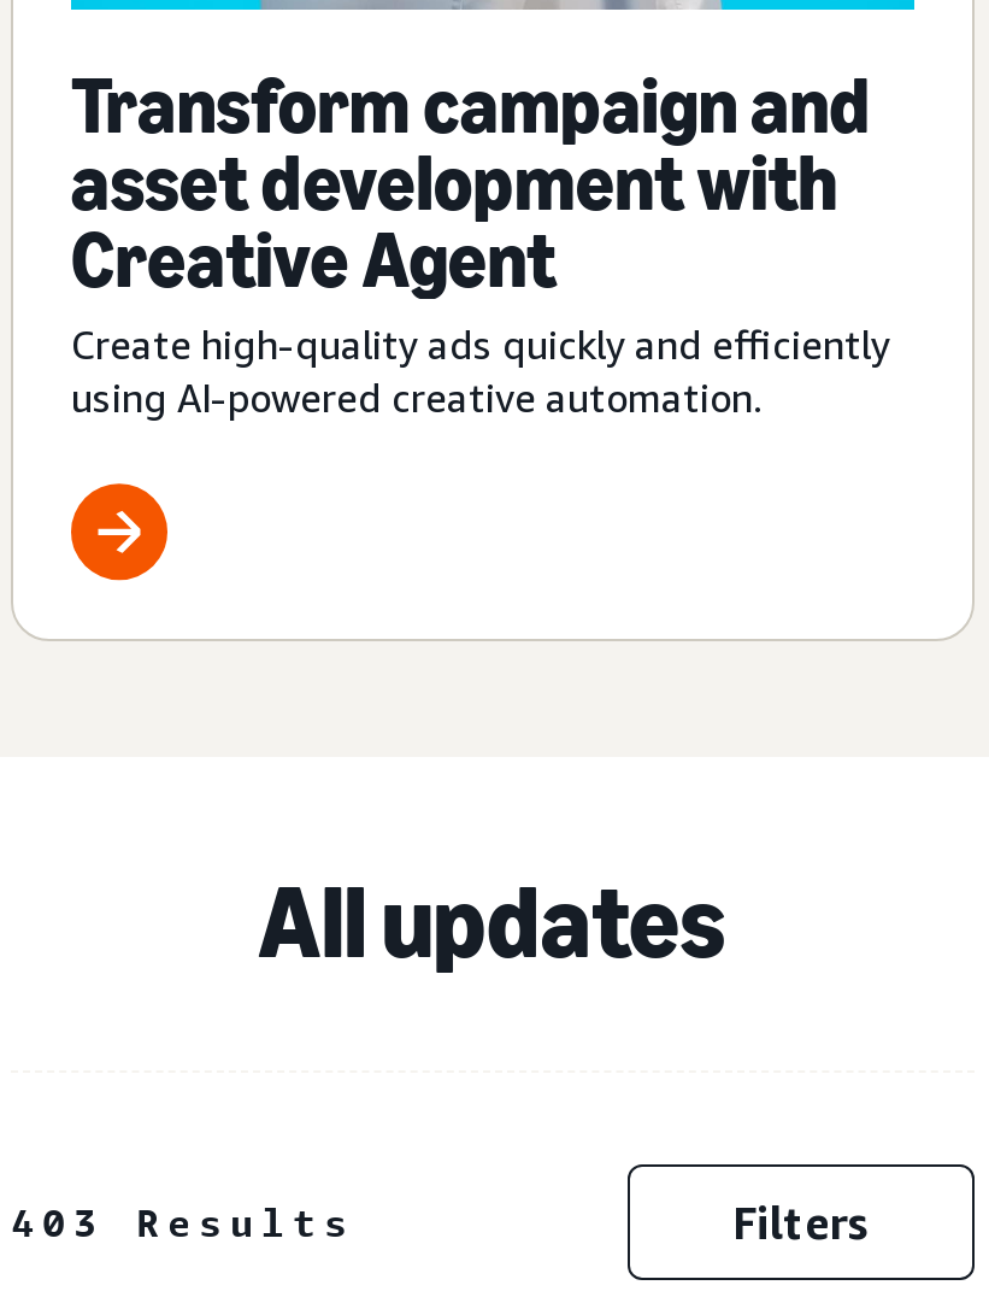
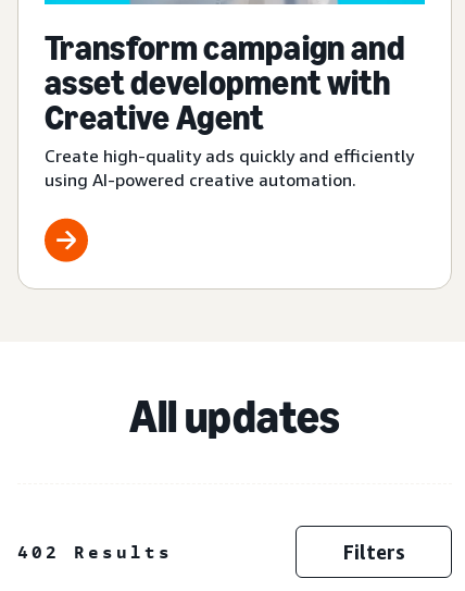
- 403 Results
+ 402 Results
